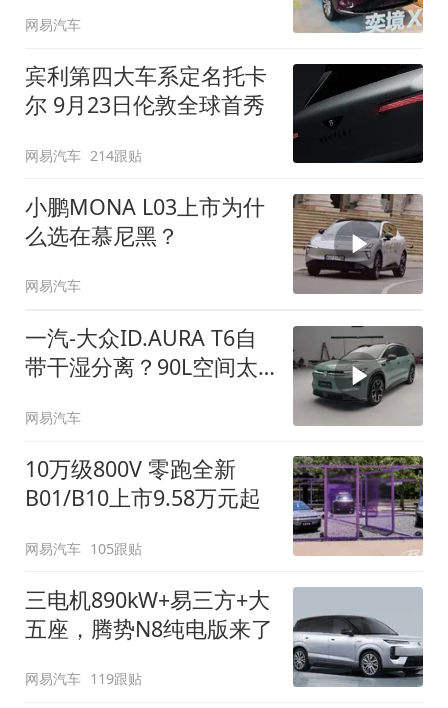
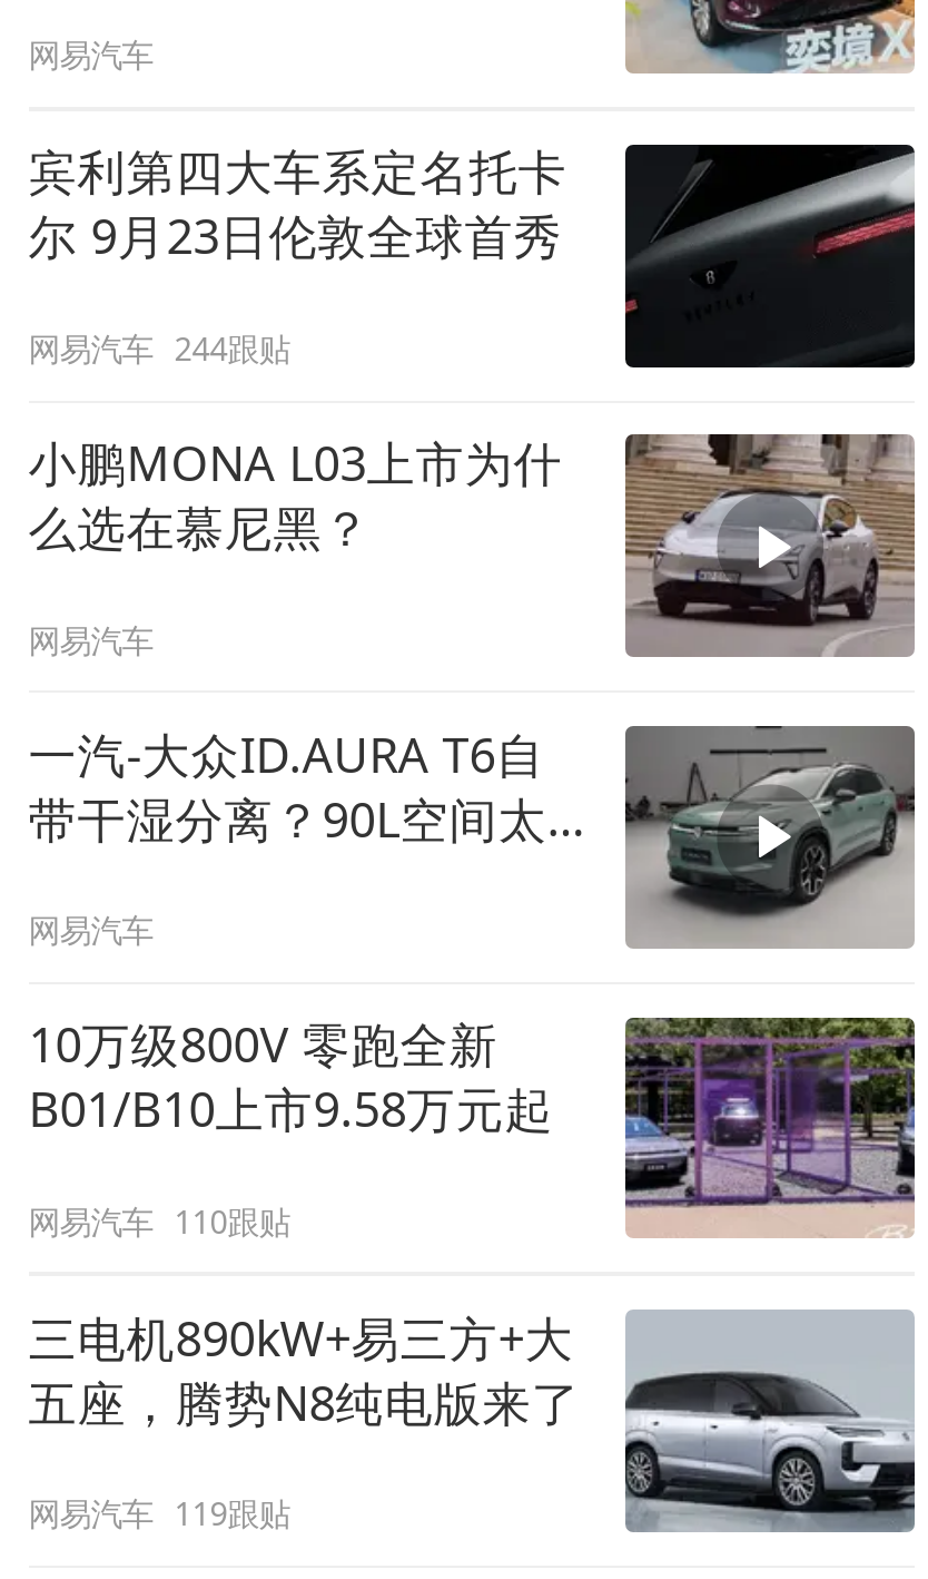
- 网易汽车 214跟贴
+ 网易汽车 244跟贴

- 网易汽车 105跟贴
+ 网易汽车 110跟贴
